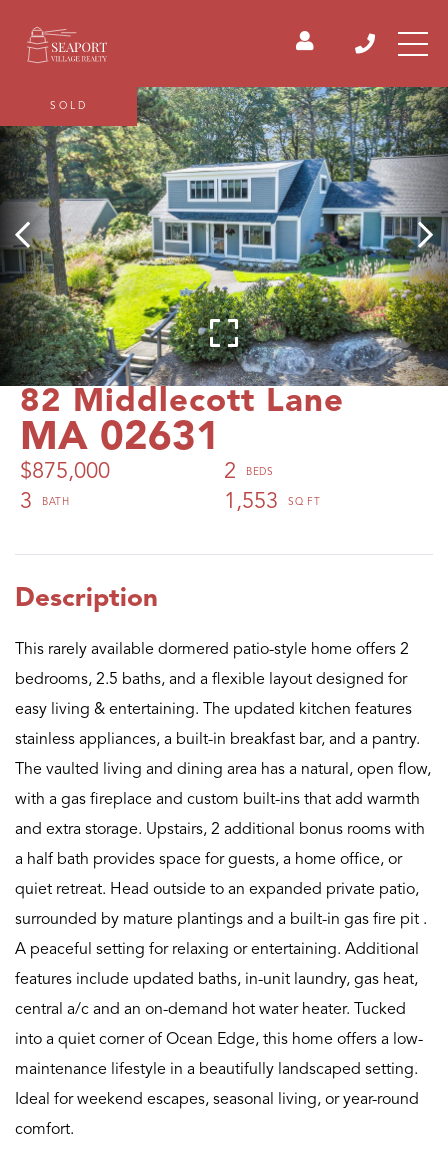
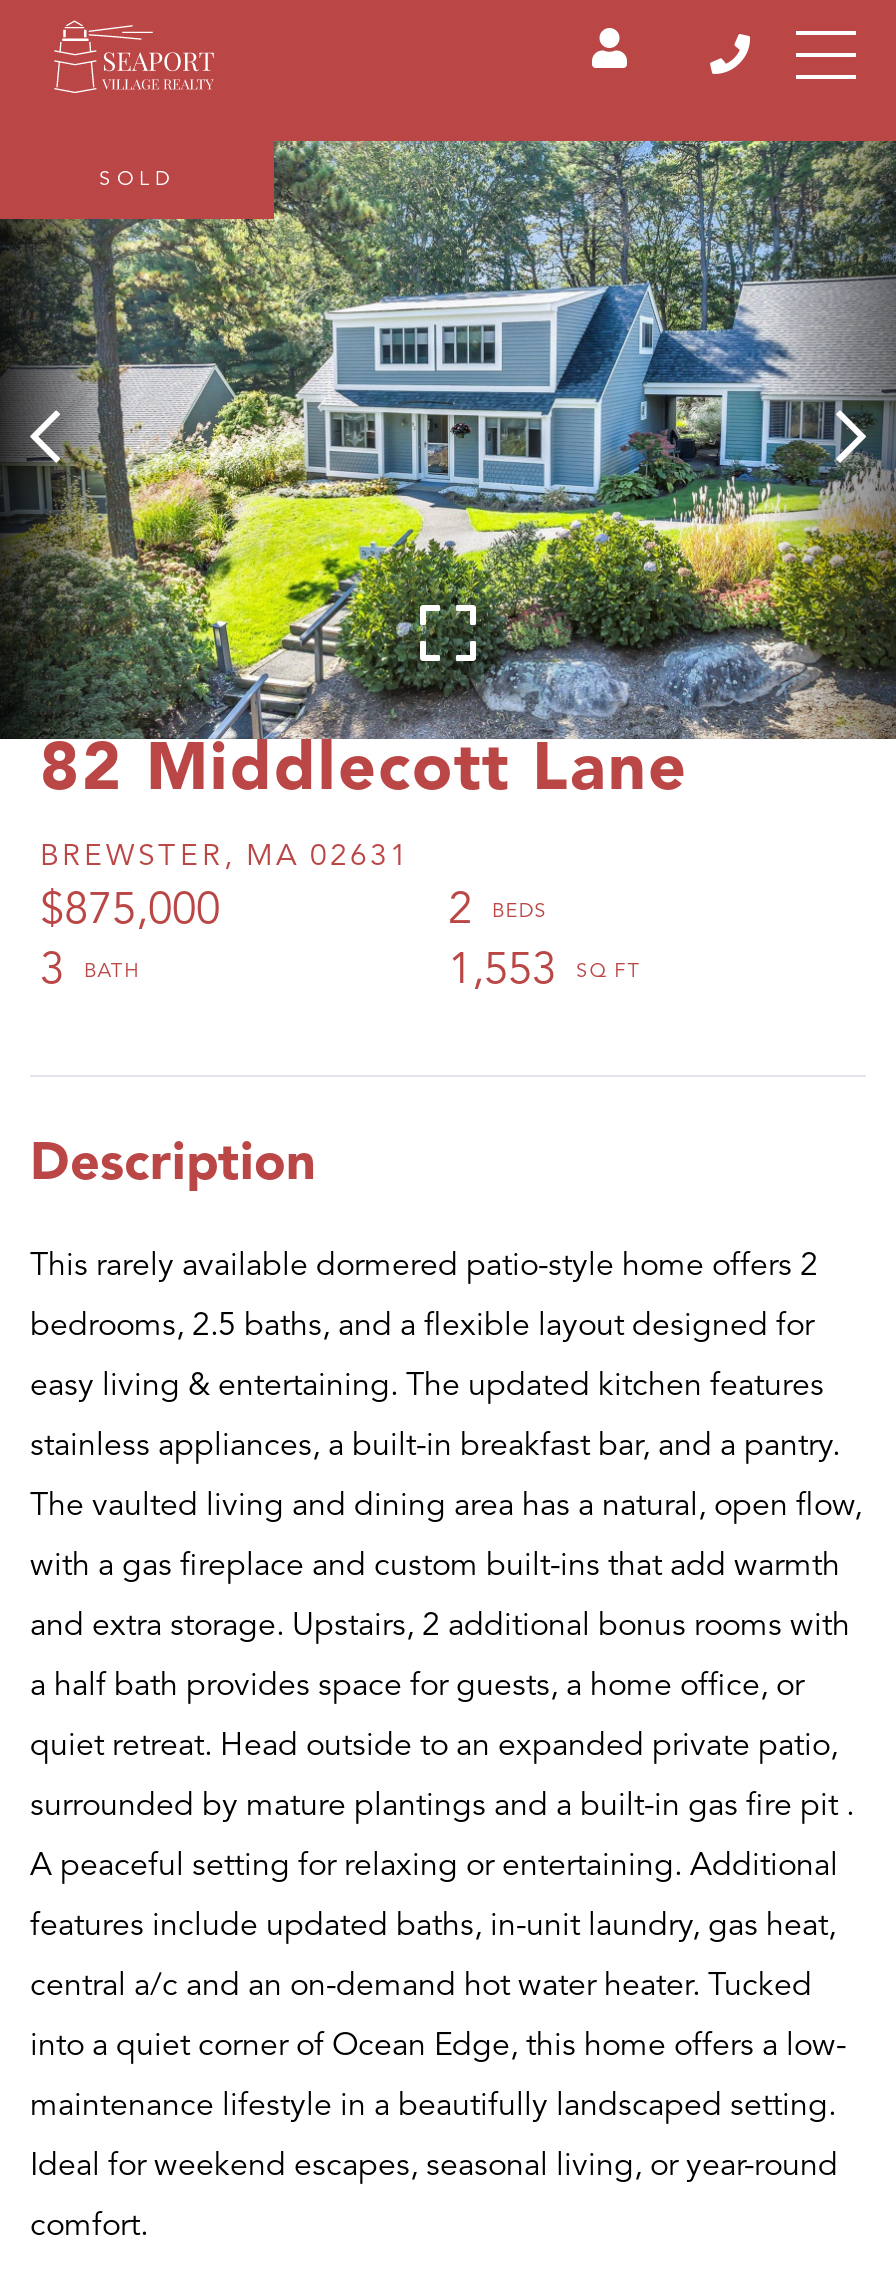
- MA 02631
+ BREWSTER, MA 02631
